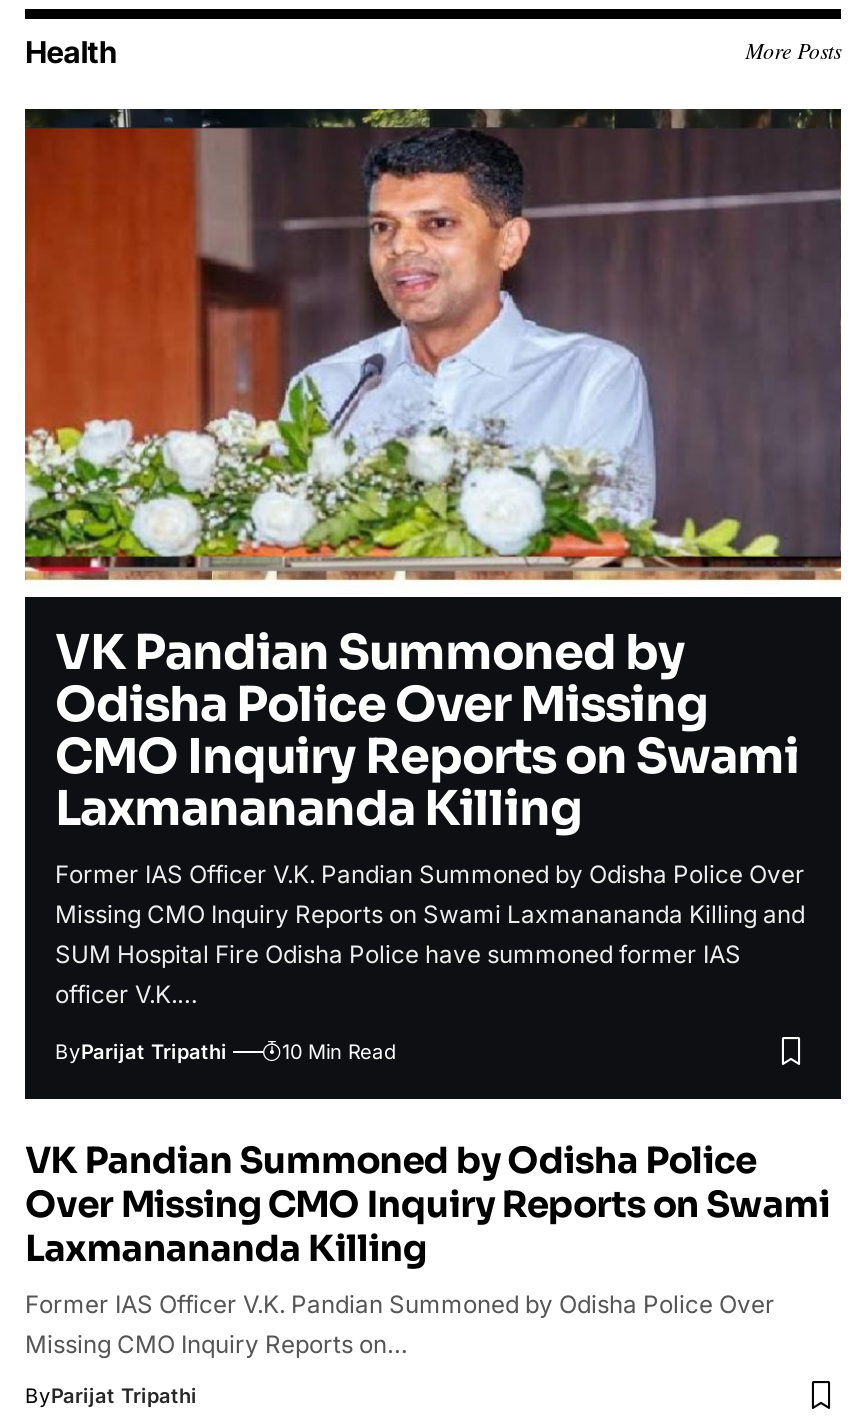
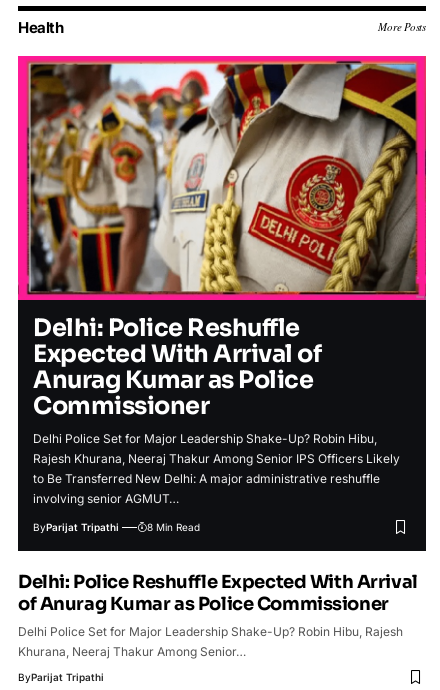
- [image]
- VK Pandian Summoned by
- Odisha Police Over Missing
- CMO Inquiry Reports on Swami
- Laxmanananda Killing
- Former IAS Officer V.K. Pandian Summoned by Odisha Police Over
- Missing CMO Inquiry Reports on Swami Laxmanananda Killing and
- SUM Hospital Fire Odisha Police have summoned former IAS
- officer V.K.…
+ [image]
+ Delhi: Police Reshuffle
+ Expected With Arrival of
+ Anurag Kumar as Police
+ Commissioner
+ Delhi Police Set for Major Leadership Shake-Up? Robin Hibu,
+ Rajesh Khurana, Neeraj Thakur Among Senior IPS Officers Likely
+ to Be Transferred New Delhi: A major administrative reshuffle
+ involving senior AGMUT…

- 10 Min Read
+ 8 Min Read

- VK Pandian Summoned by Odisha Police
- Over Missing CMO Inquiry Reports on Swami
- Laxmanananda Killing
- Former IAS Officer V.K. Pandian Summoned by Odisha Police Over
- Missing CMO Inquiry Reports on…
+ Delhi: Police Reshuffle Expected With Arrival
+ of Anurag Kumar as Police Commissioner
+ Delhi Police Set for Major Leadership Shake-Up? Robin Hibu, Rajesh
+ Khurana, Neeraj Thakur Among Senior…
